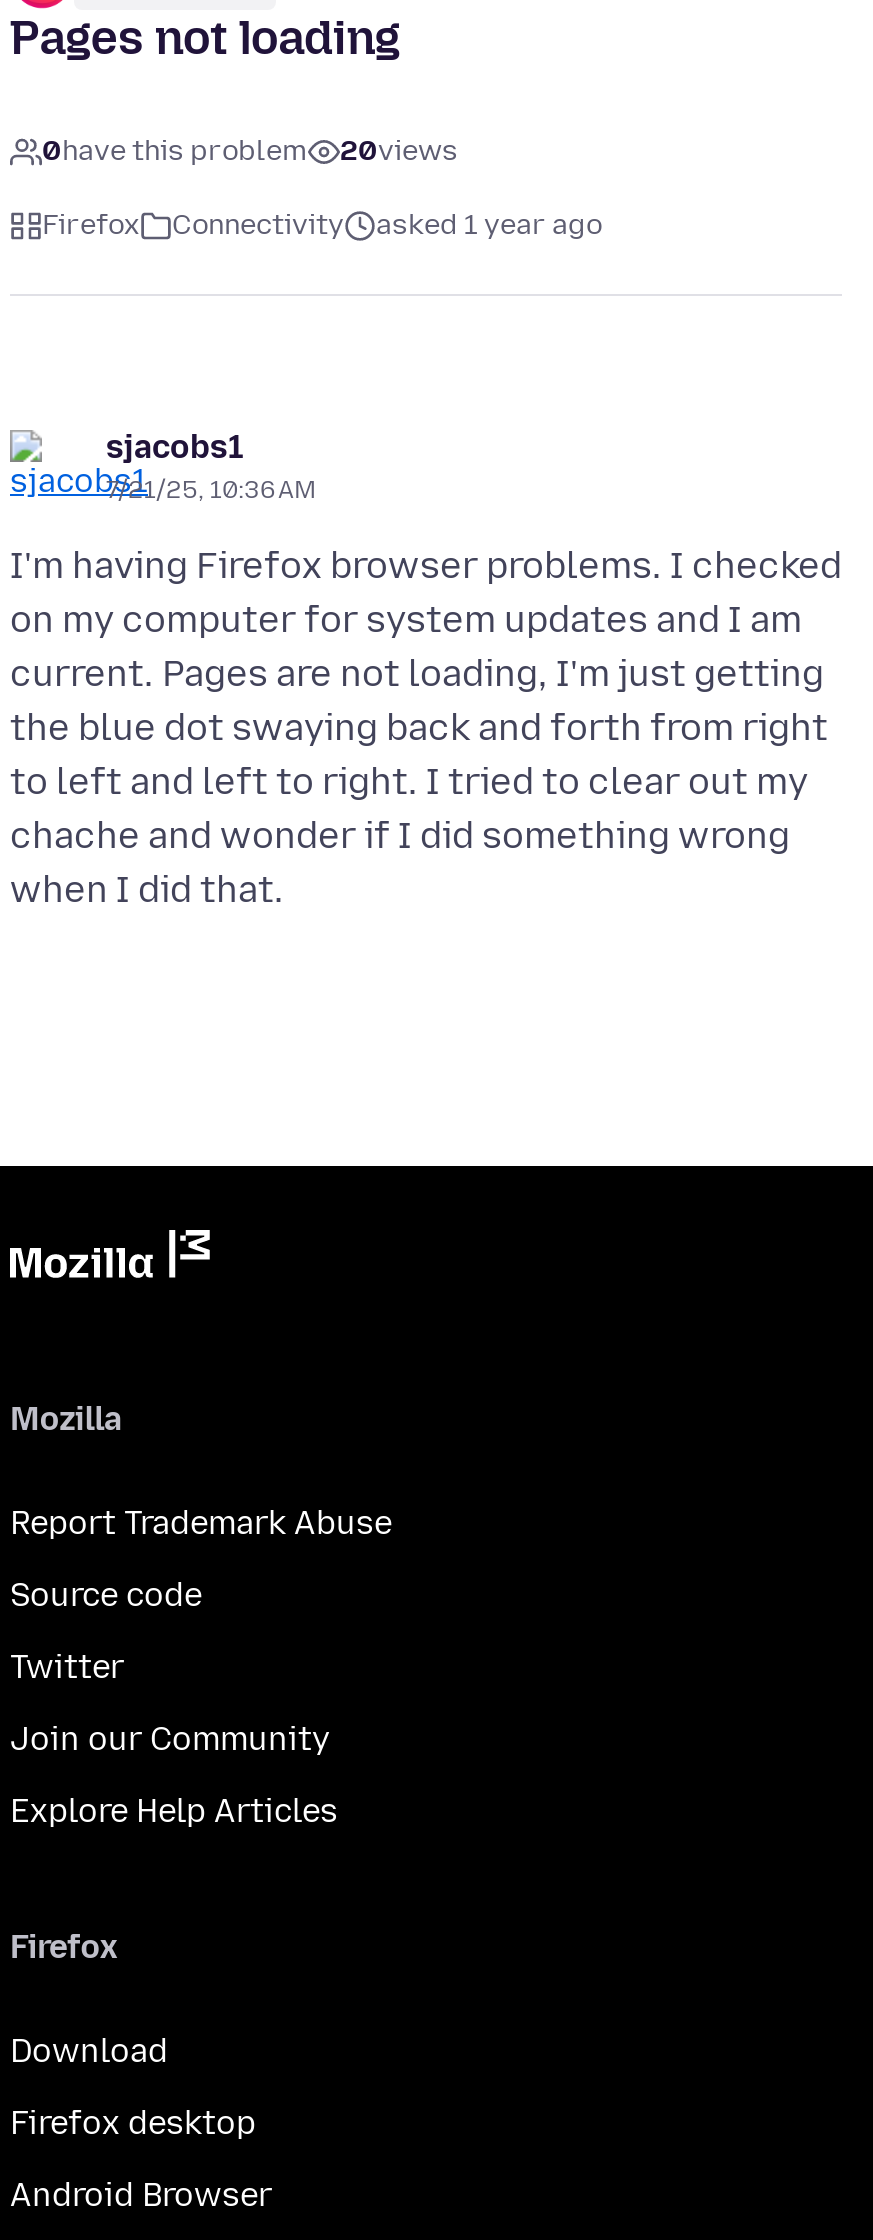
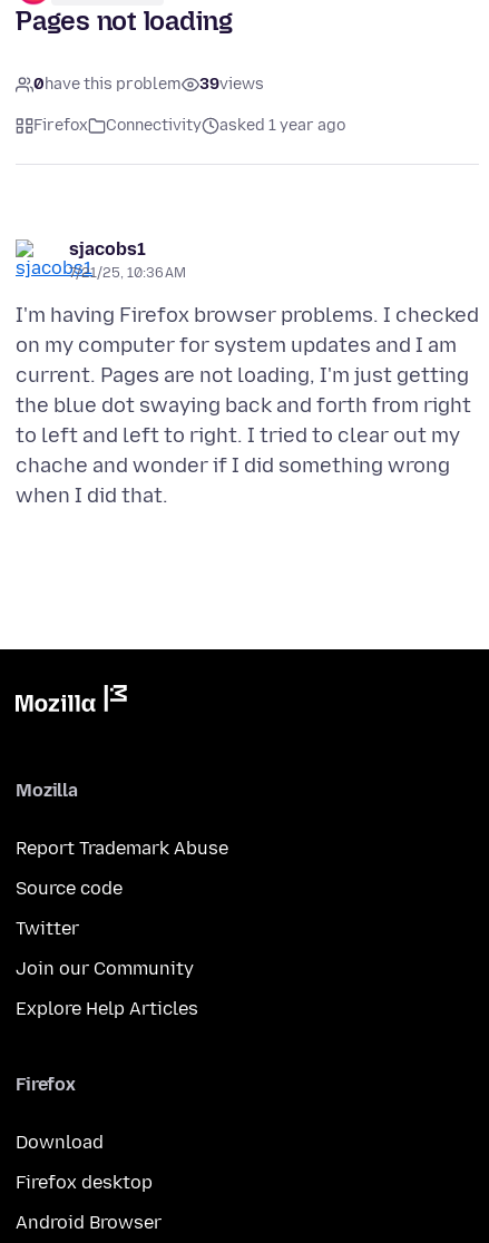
- 20views
+ 39views
